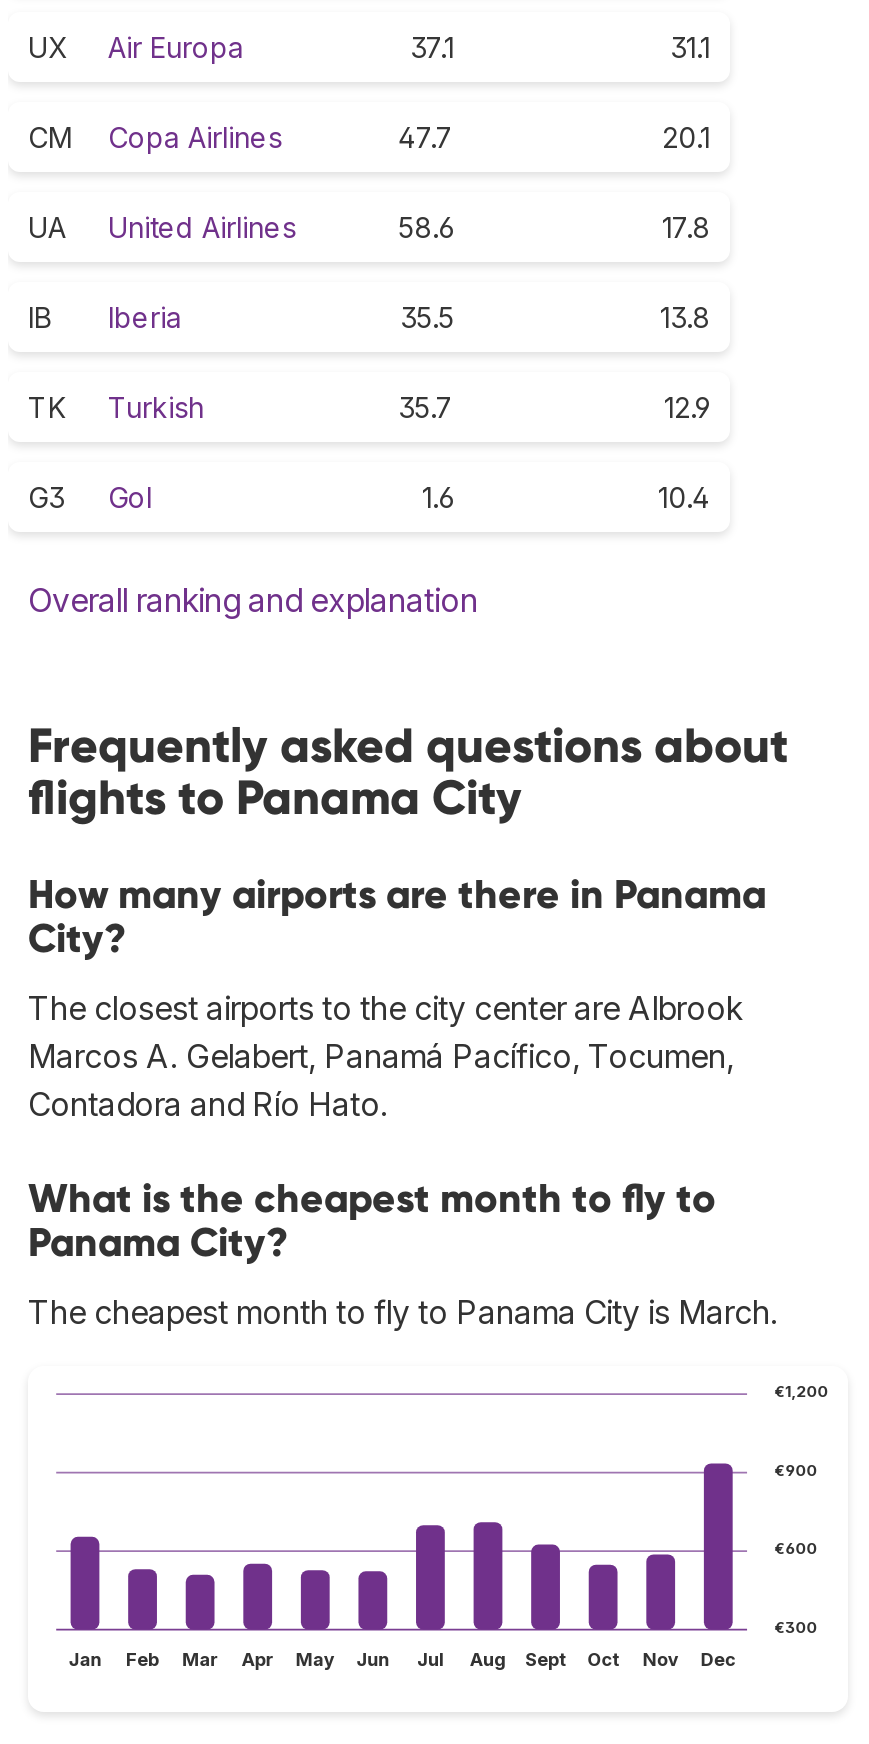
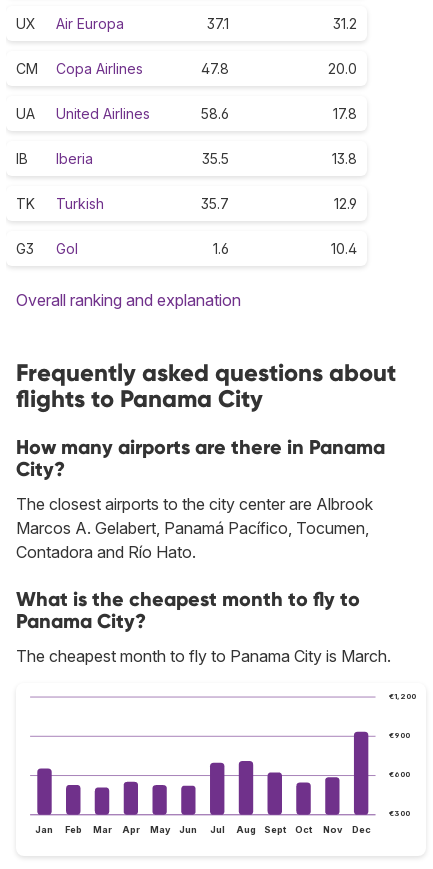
- 31.1
+ 31.2

- 47.7
+ 47.8

- 20.1
+ 20.0
